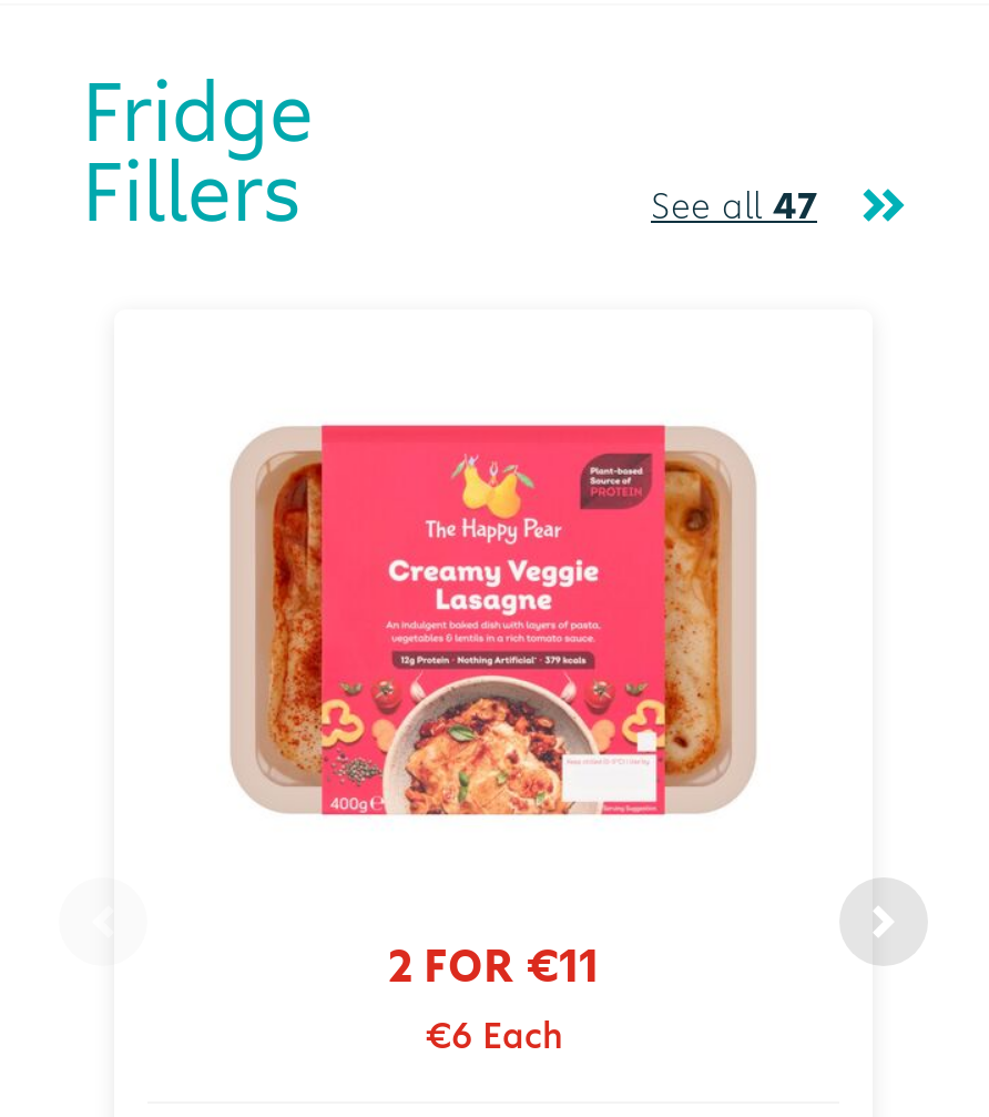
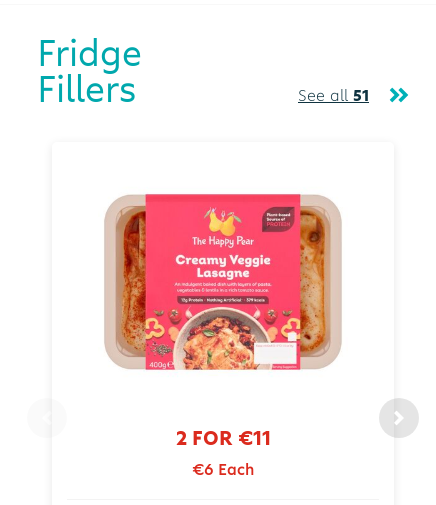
- See all 47
+ See all 51
